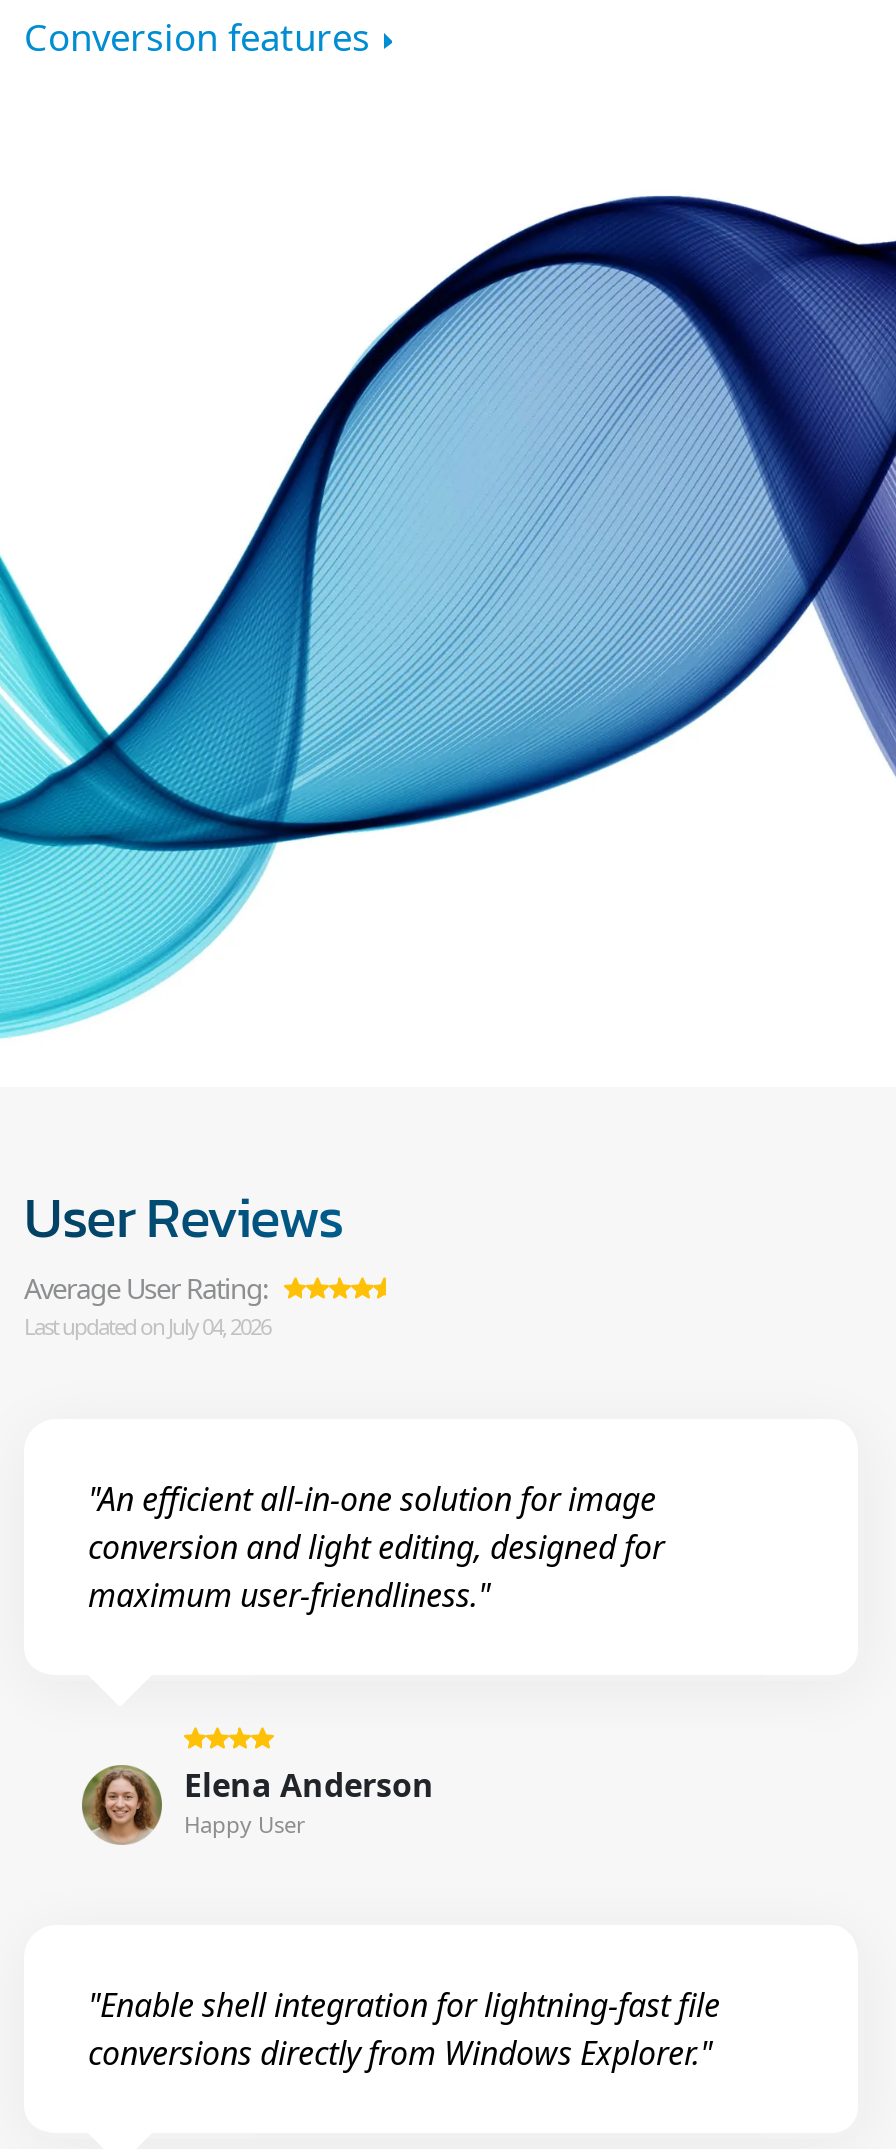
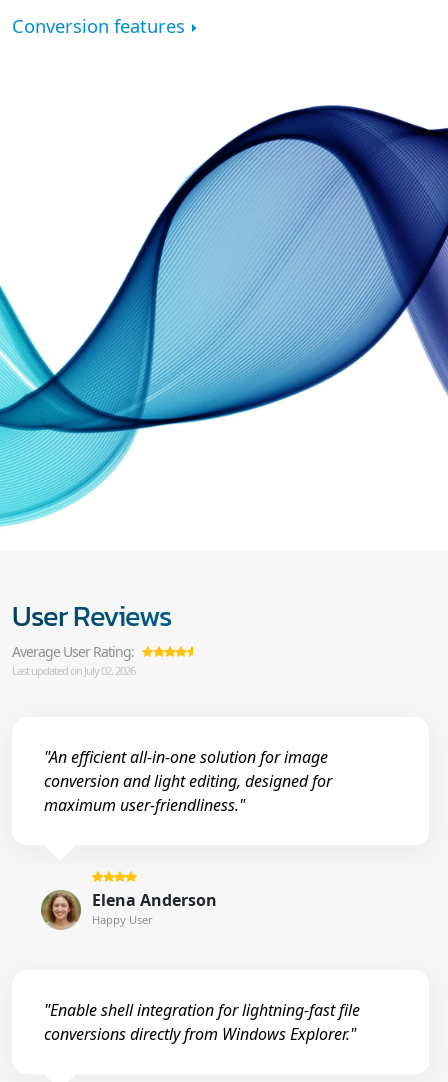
- Last updated on July 04, 2026
+ Last updated on July 02, 2026
